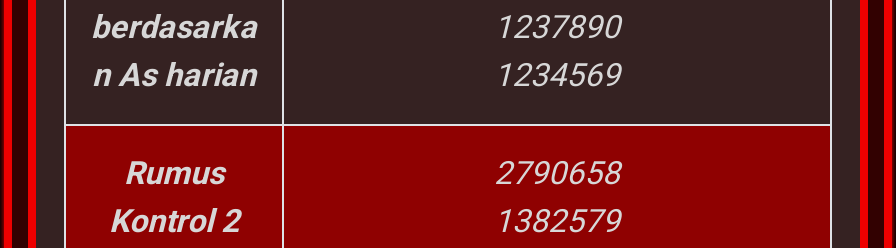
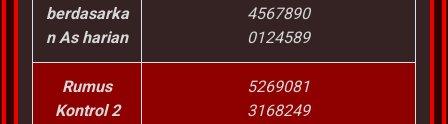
- 1237890
+ 4567890

- 1234569
+ 0124589

- 2790658
+ 5269081

- 1382579
+ 3168249
